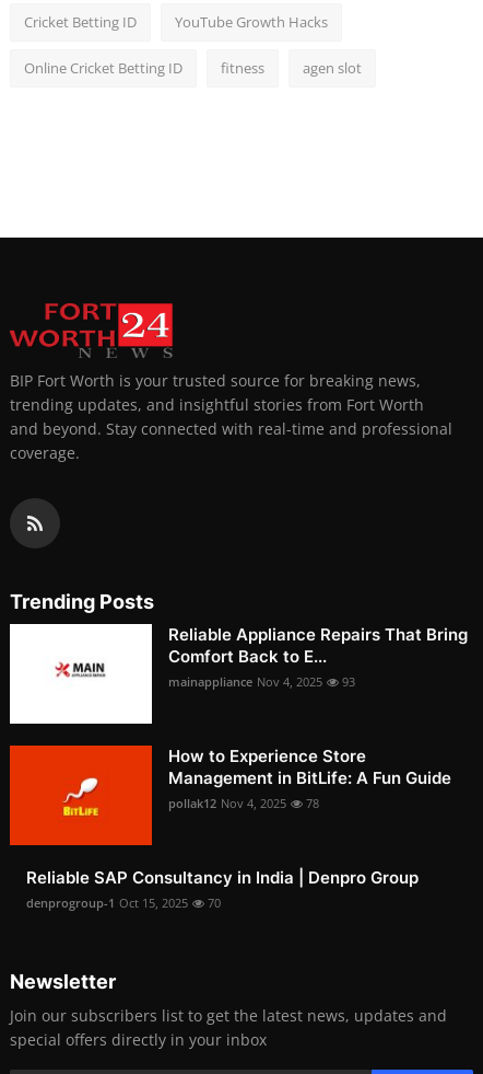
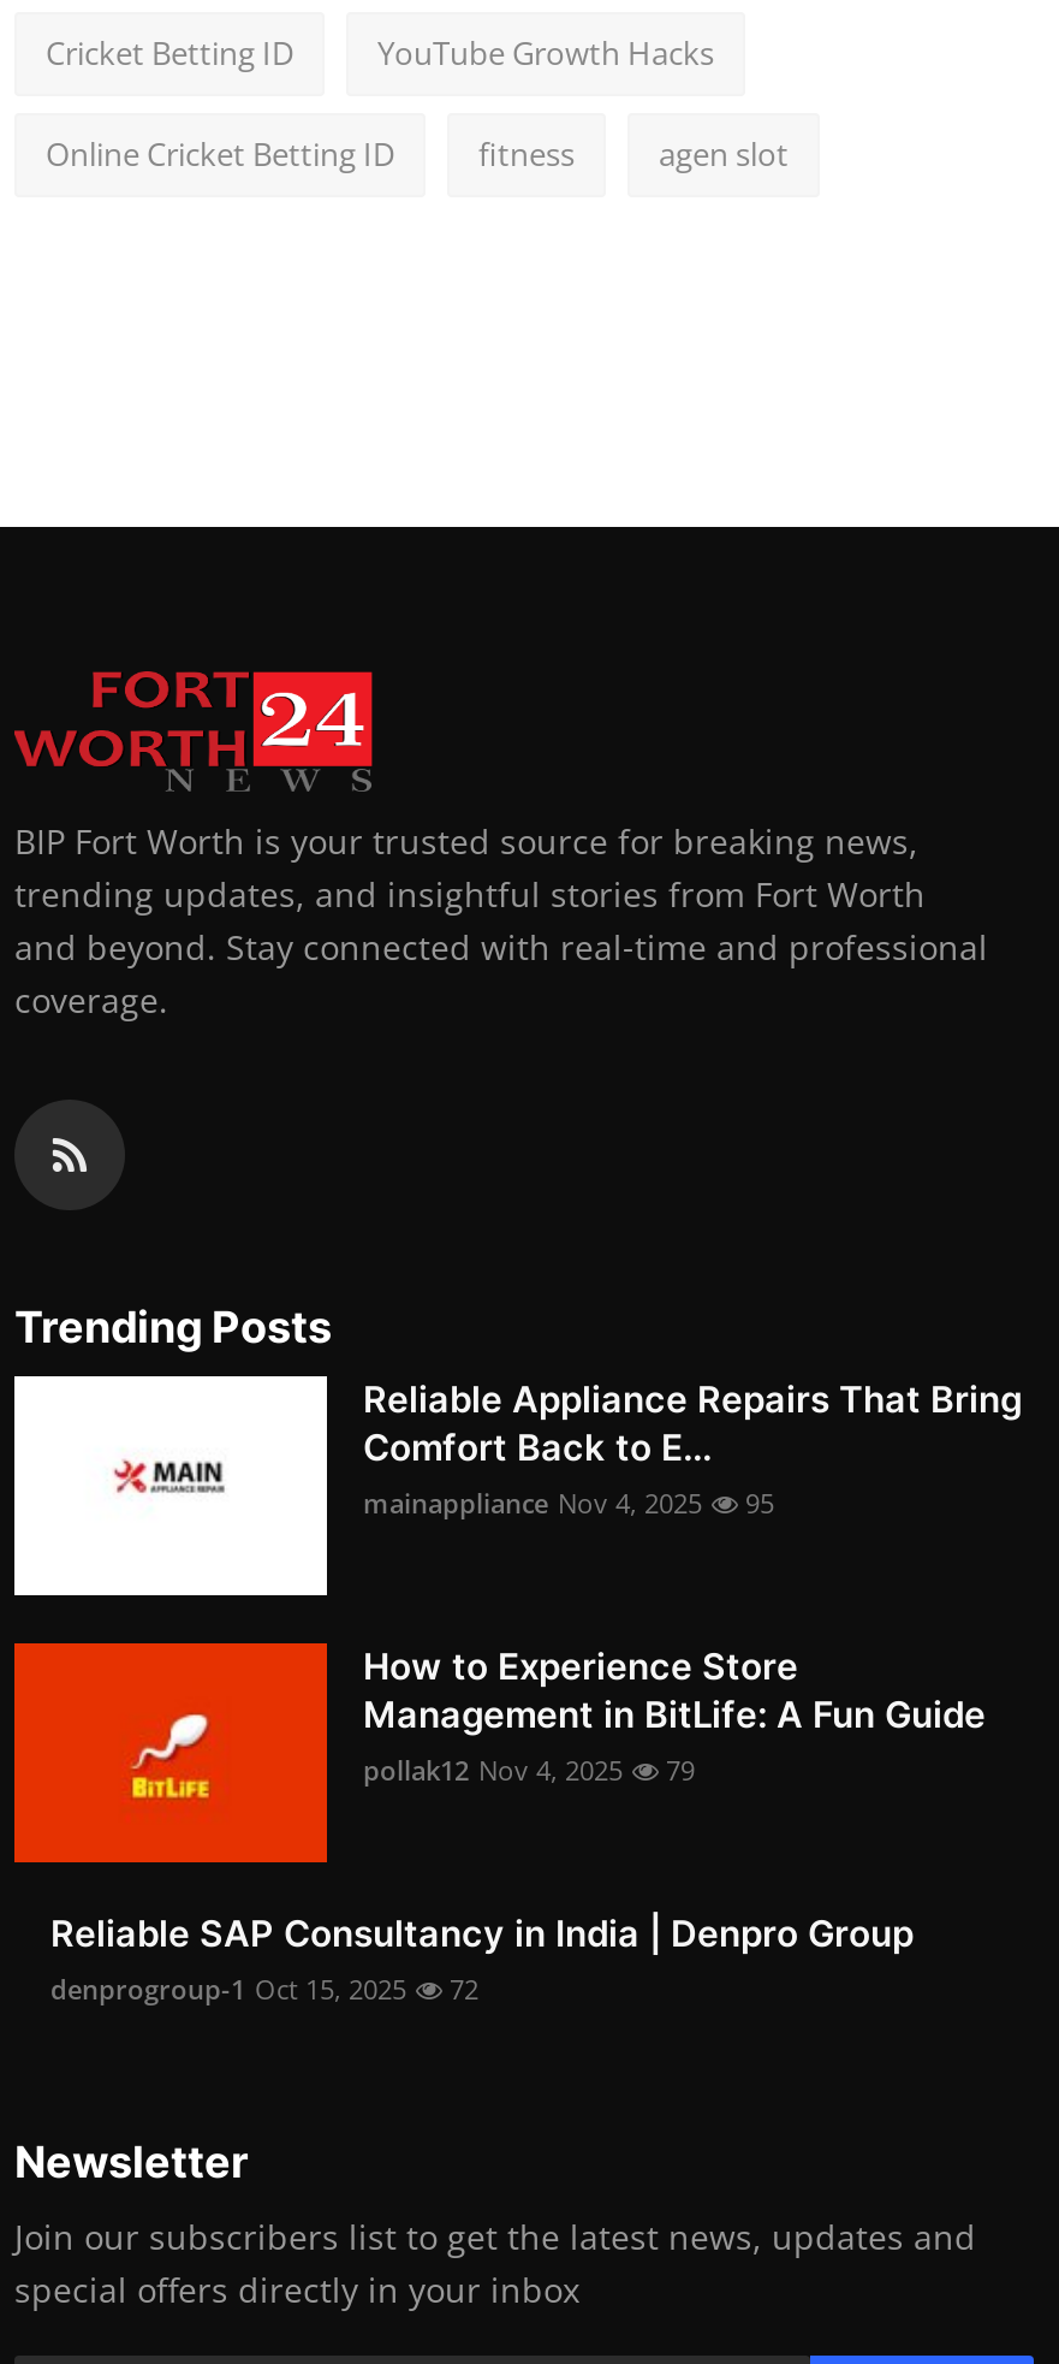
- mainappliance Nov 4, 2025 93
+ mainappliance Nov 4, 2025 95

- pollak12 Nov 4, 2025 78
+ pollak12 Nov 4, 2025 79

- denprogroup-1 Oct 15, 2025 70
+ denprogroup-1 Oct 15, 2025 72
